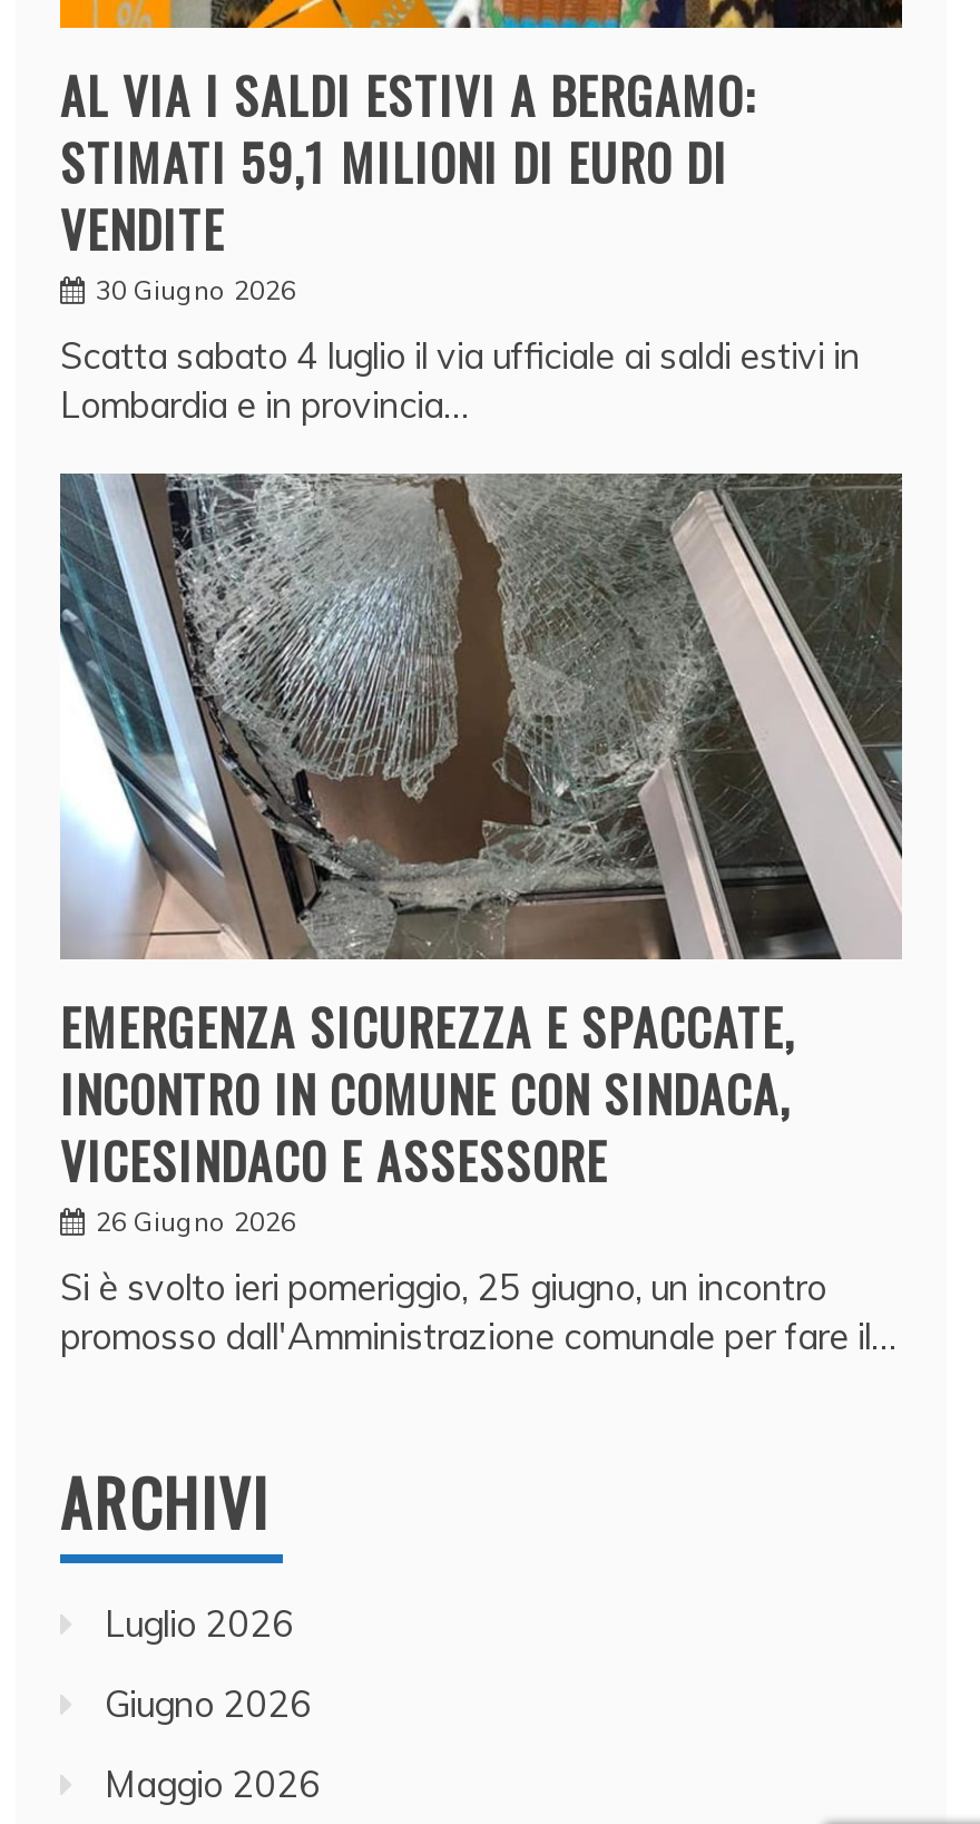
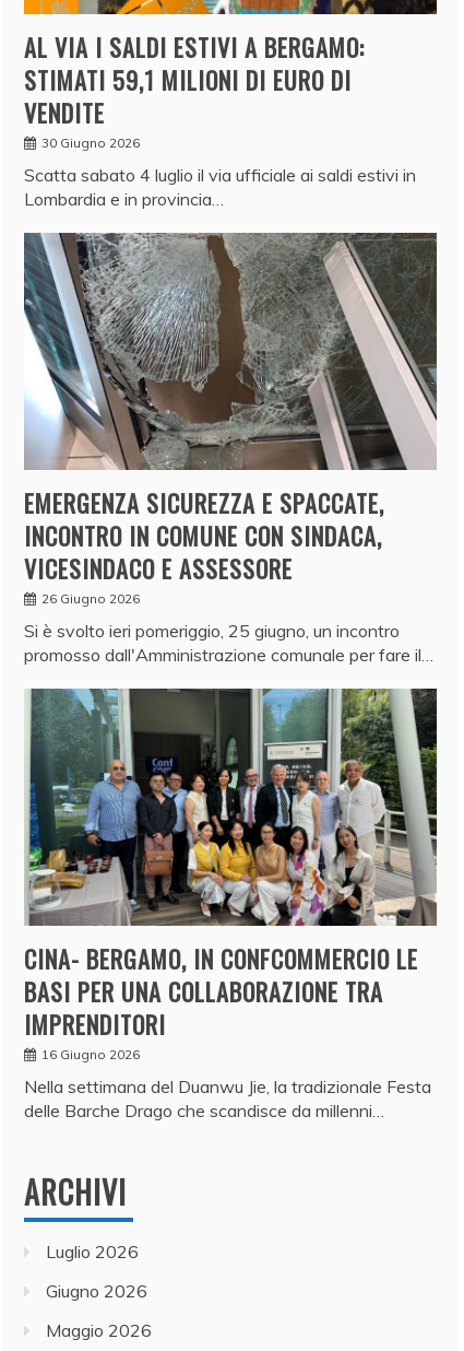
+ [image]
+ CINA- BERGAMO, IN CONFCOMMERCIO LE
+ BASI PER UNA COLLABORAZIONE TRA
+ IMPRENDITORI
+ 16 Giugno 2026
+ Nella settimana del Duanwu Jie, la tradizionale Festa
+ delle Barche Drago che scandisce da millenni…
